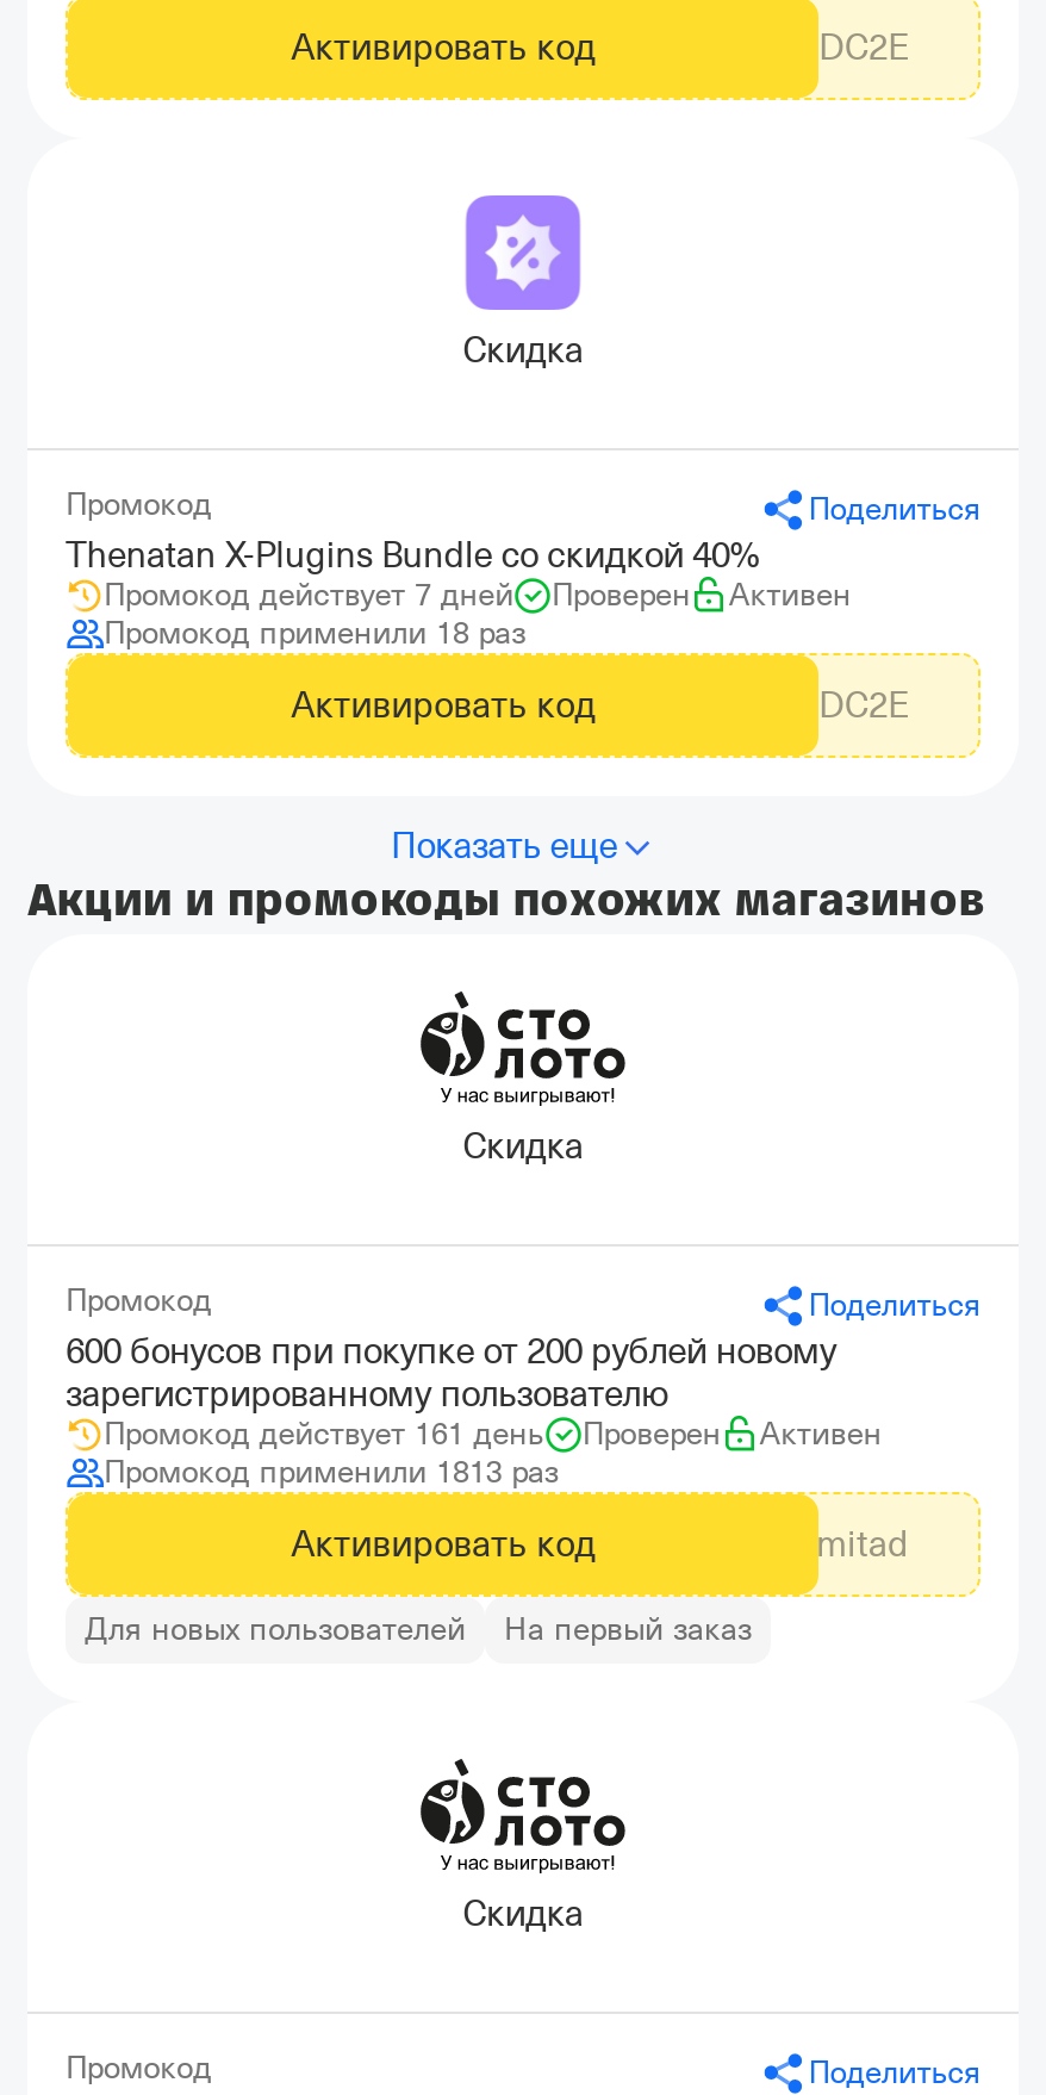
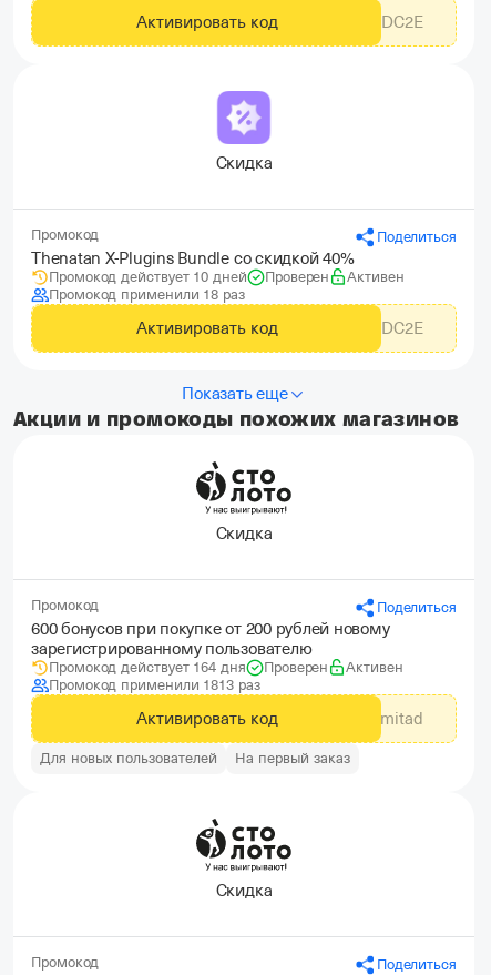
- Промокод действует 7 дней
+ Промокод действует 10 дней

- Промокод действует 161 день
+ Промокод действует 164 дня
